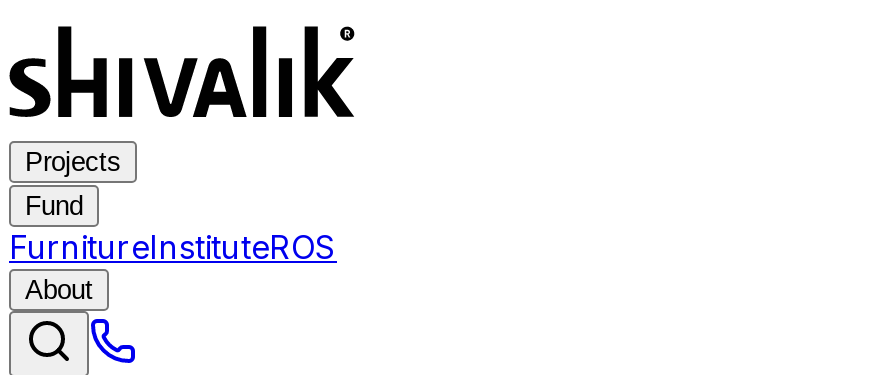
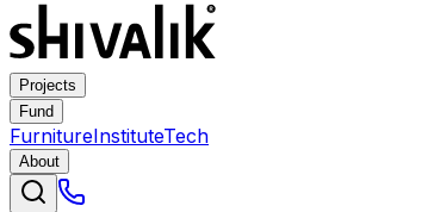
- FurnitureInstituteROS
+ FurnitureInstituteTech
